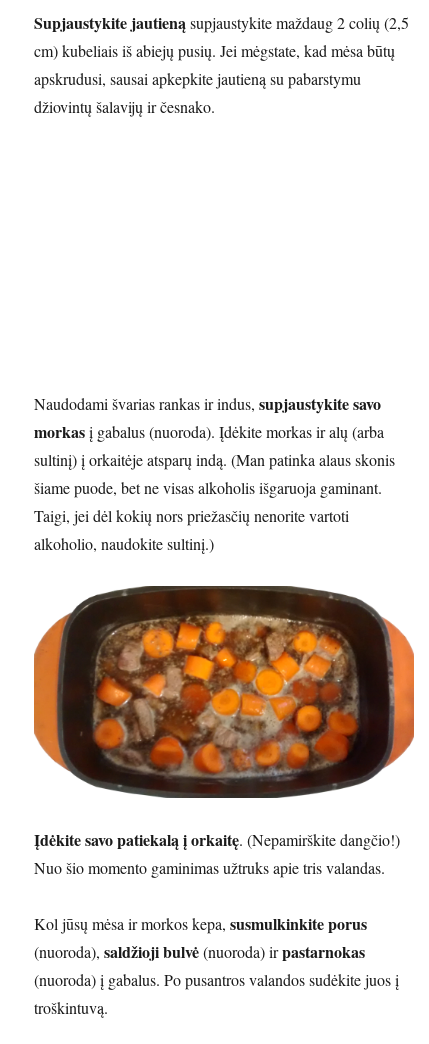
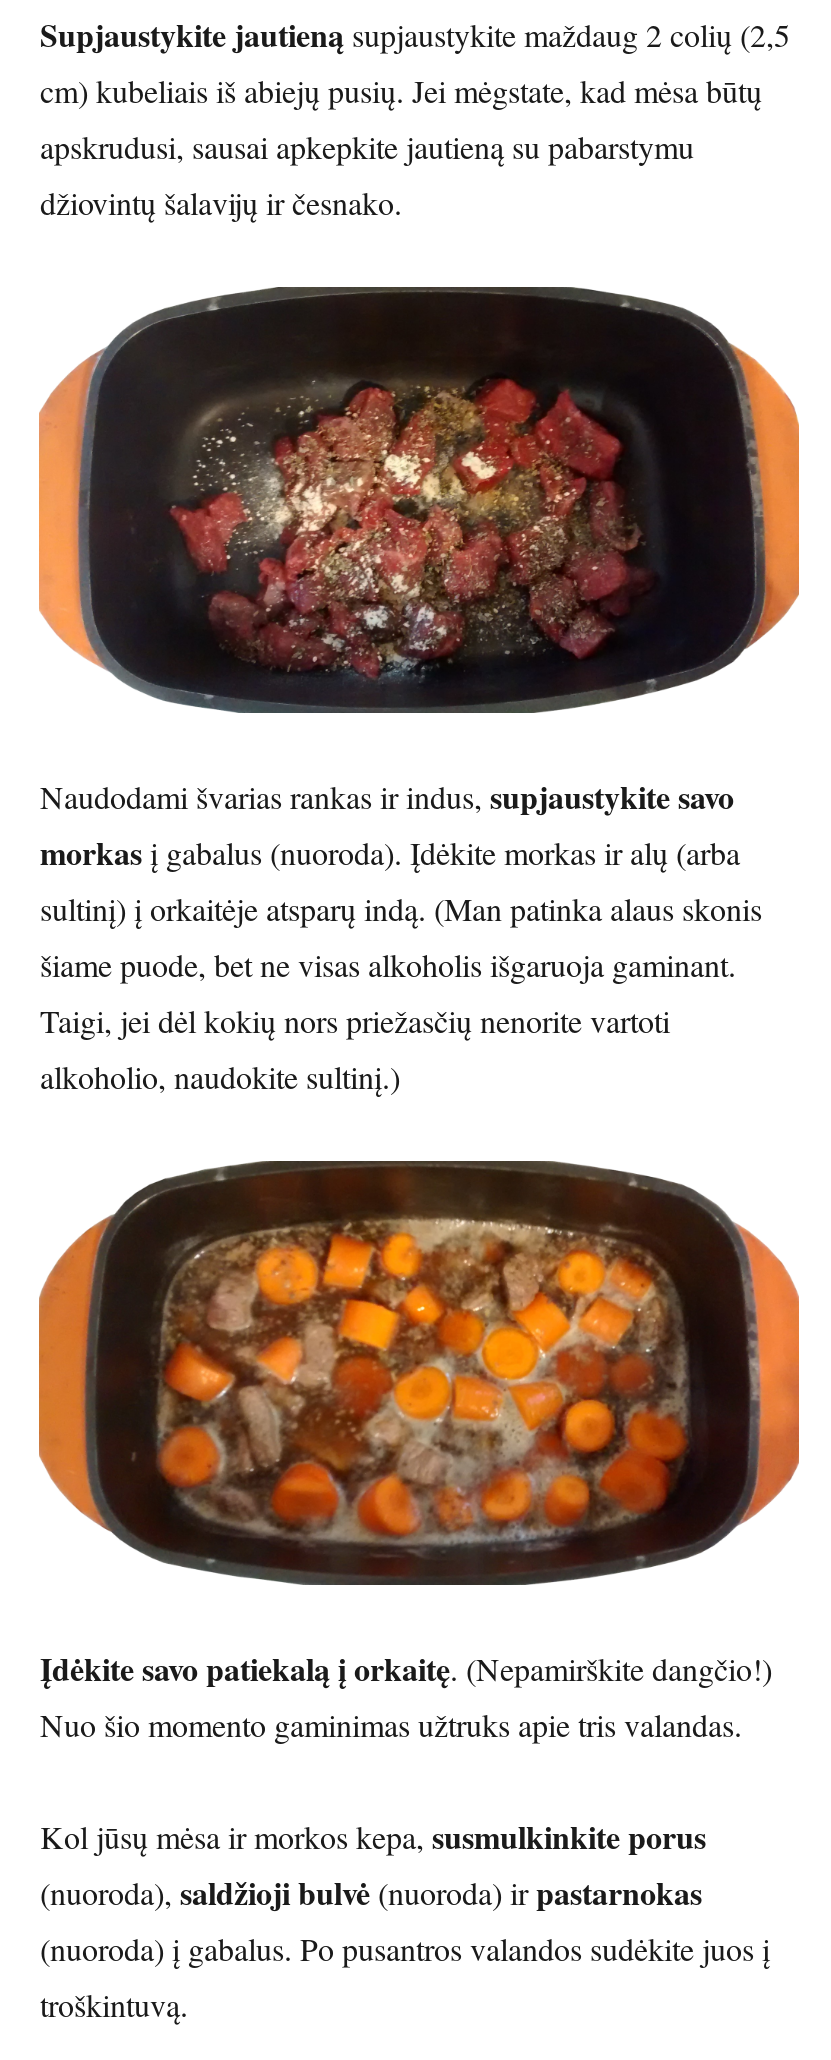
+ [image]
